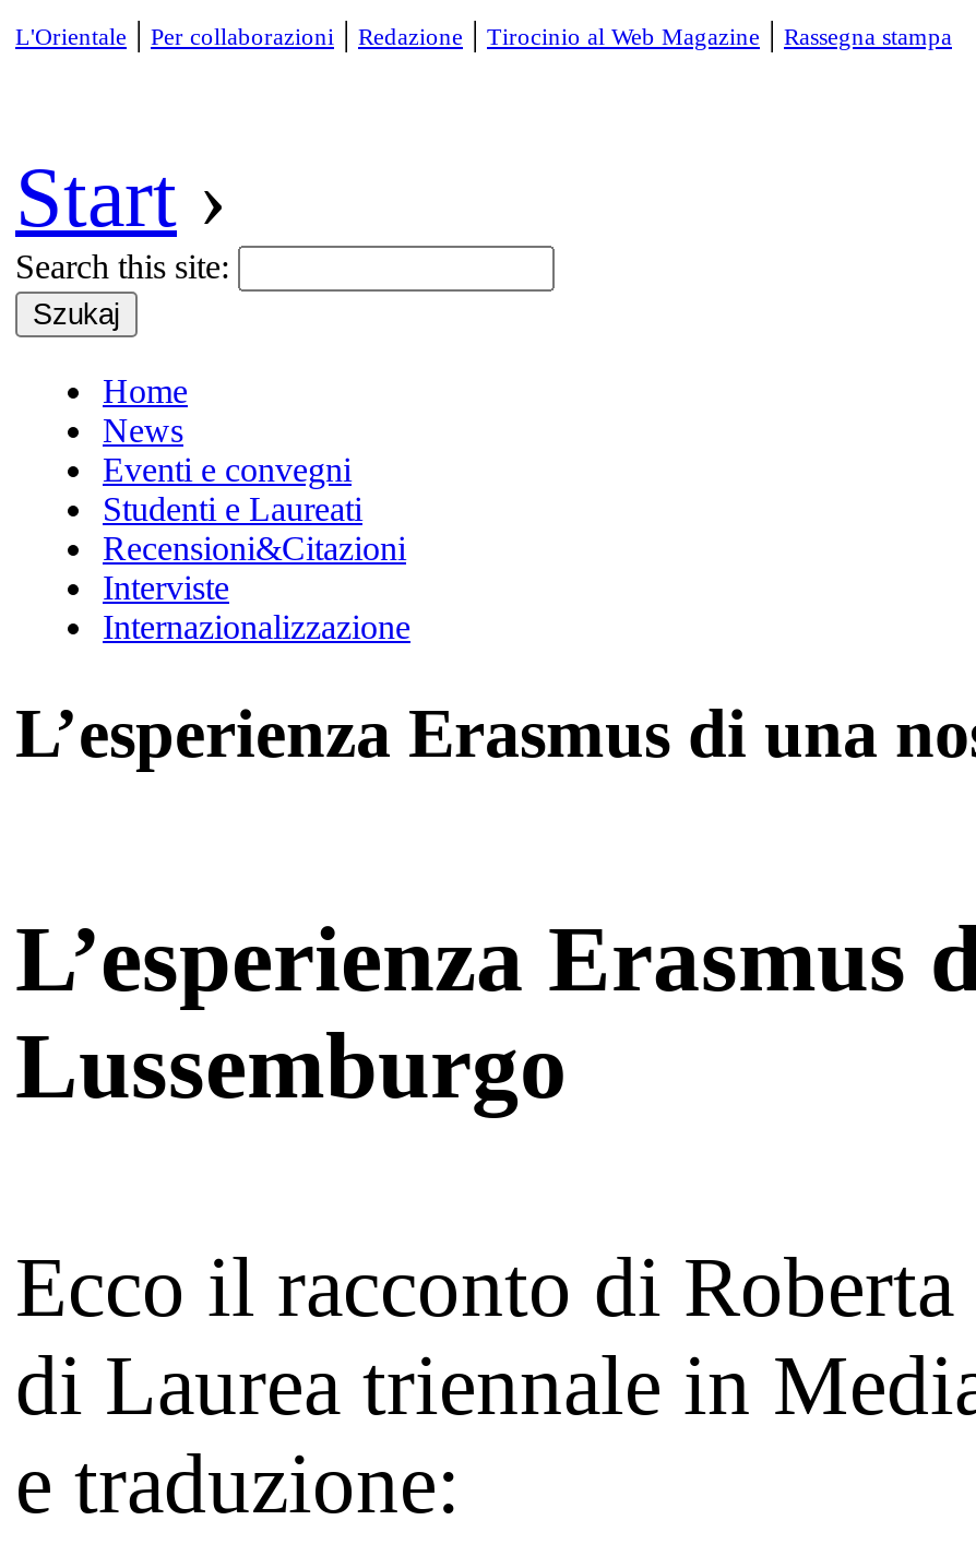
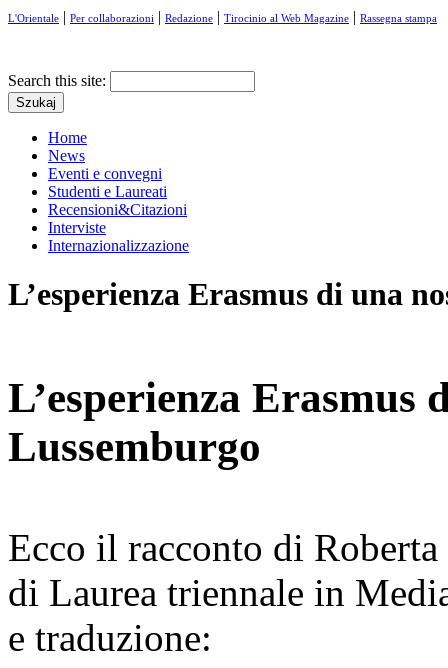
- Start ›
